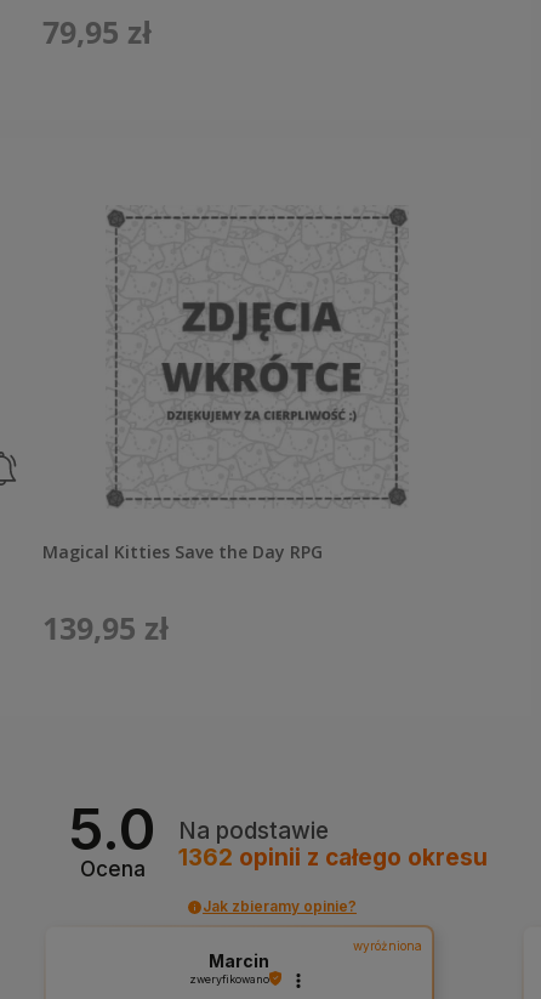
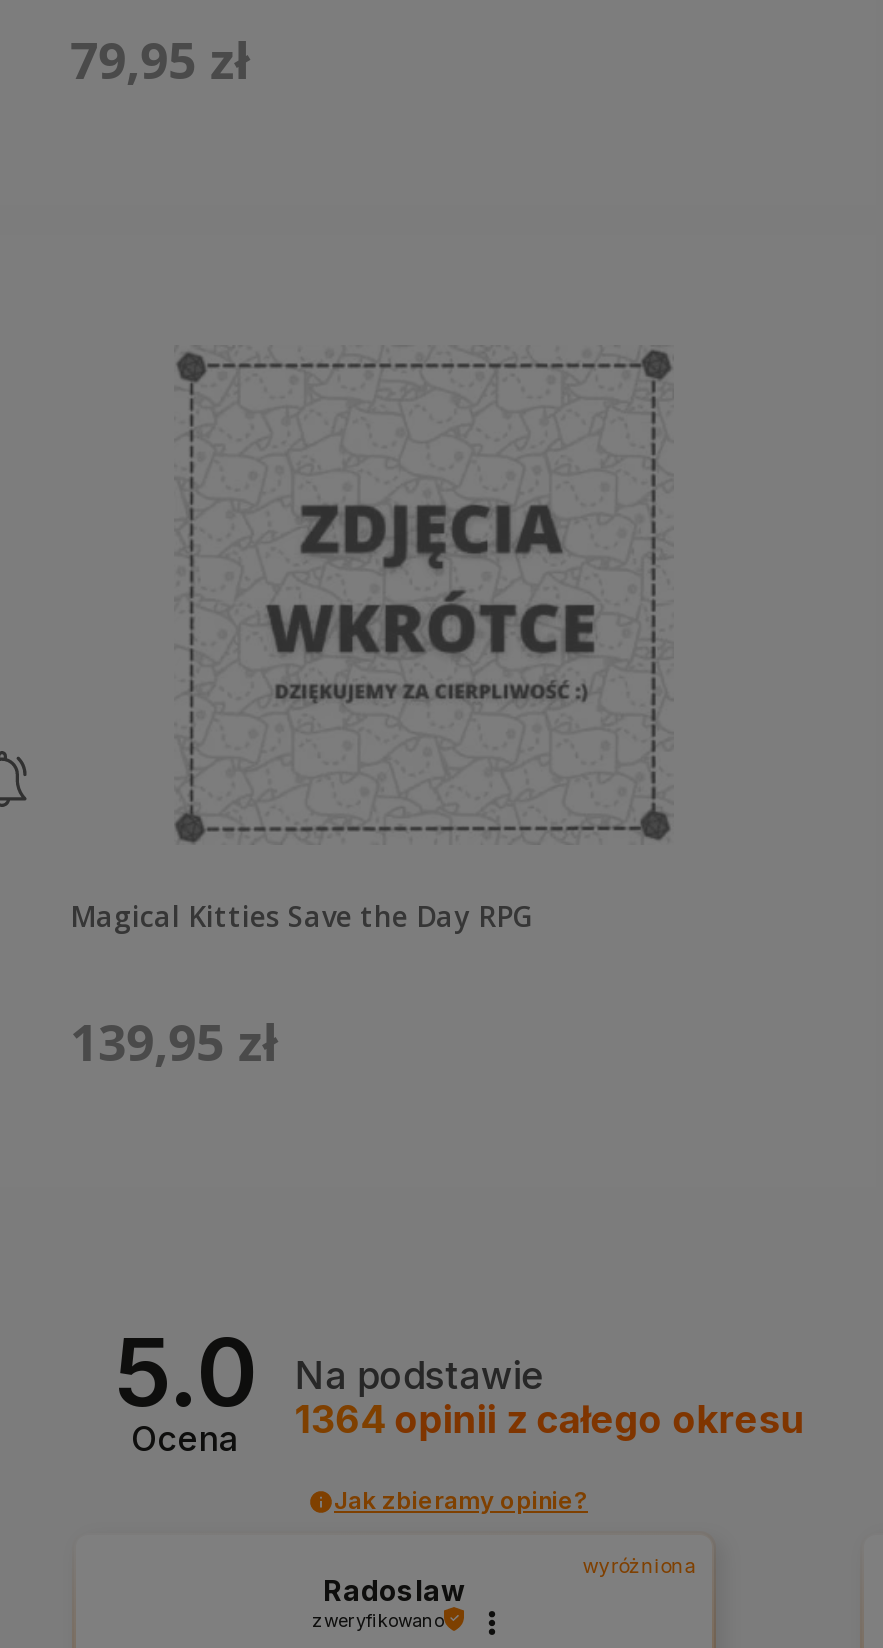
- 1362 opinii z całego okresu
+ 1364 opinii z całego okresu

- Marcin
+ Radoslaw
